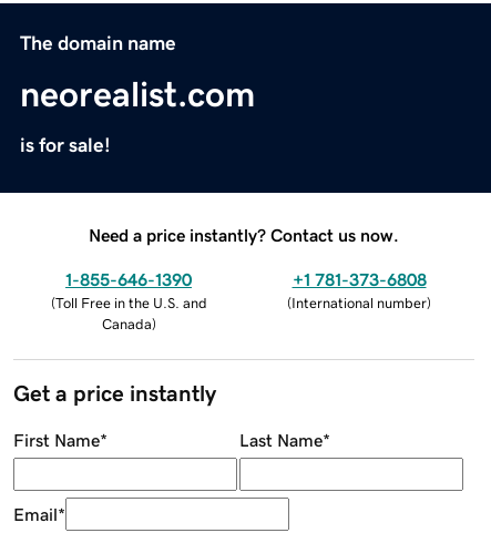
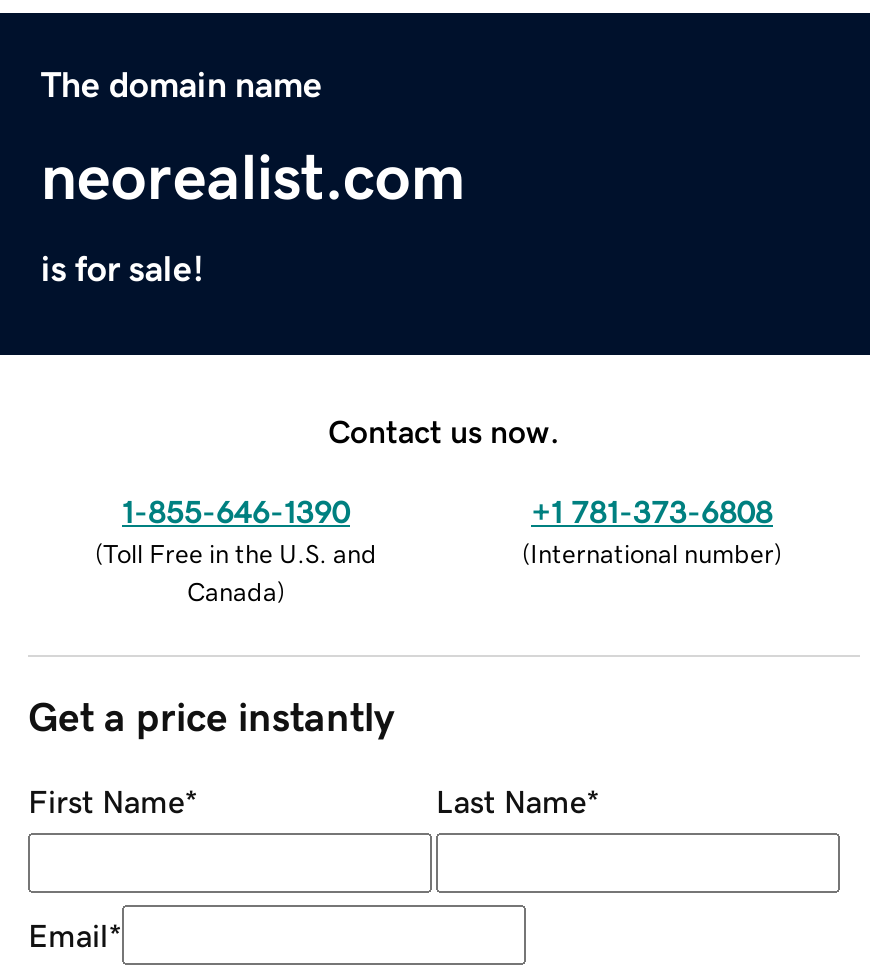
- Need a price instantly? Contact us now.
+ Contact us now.
